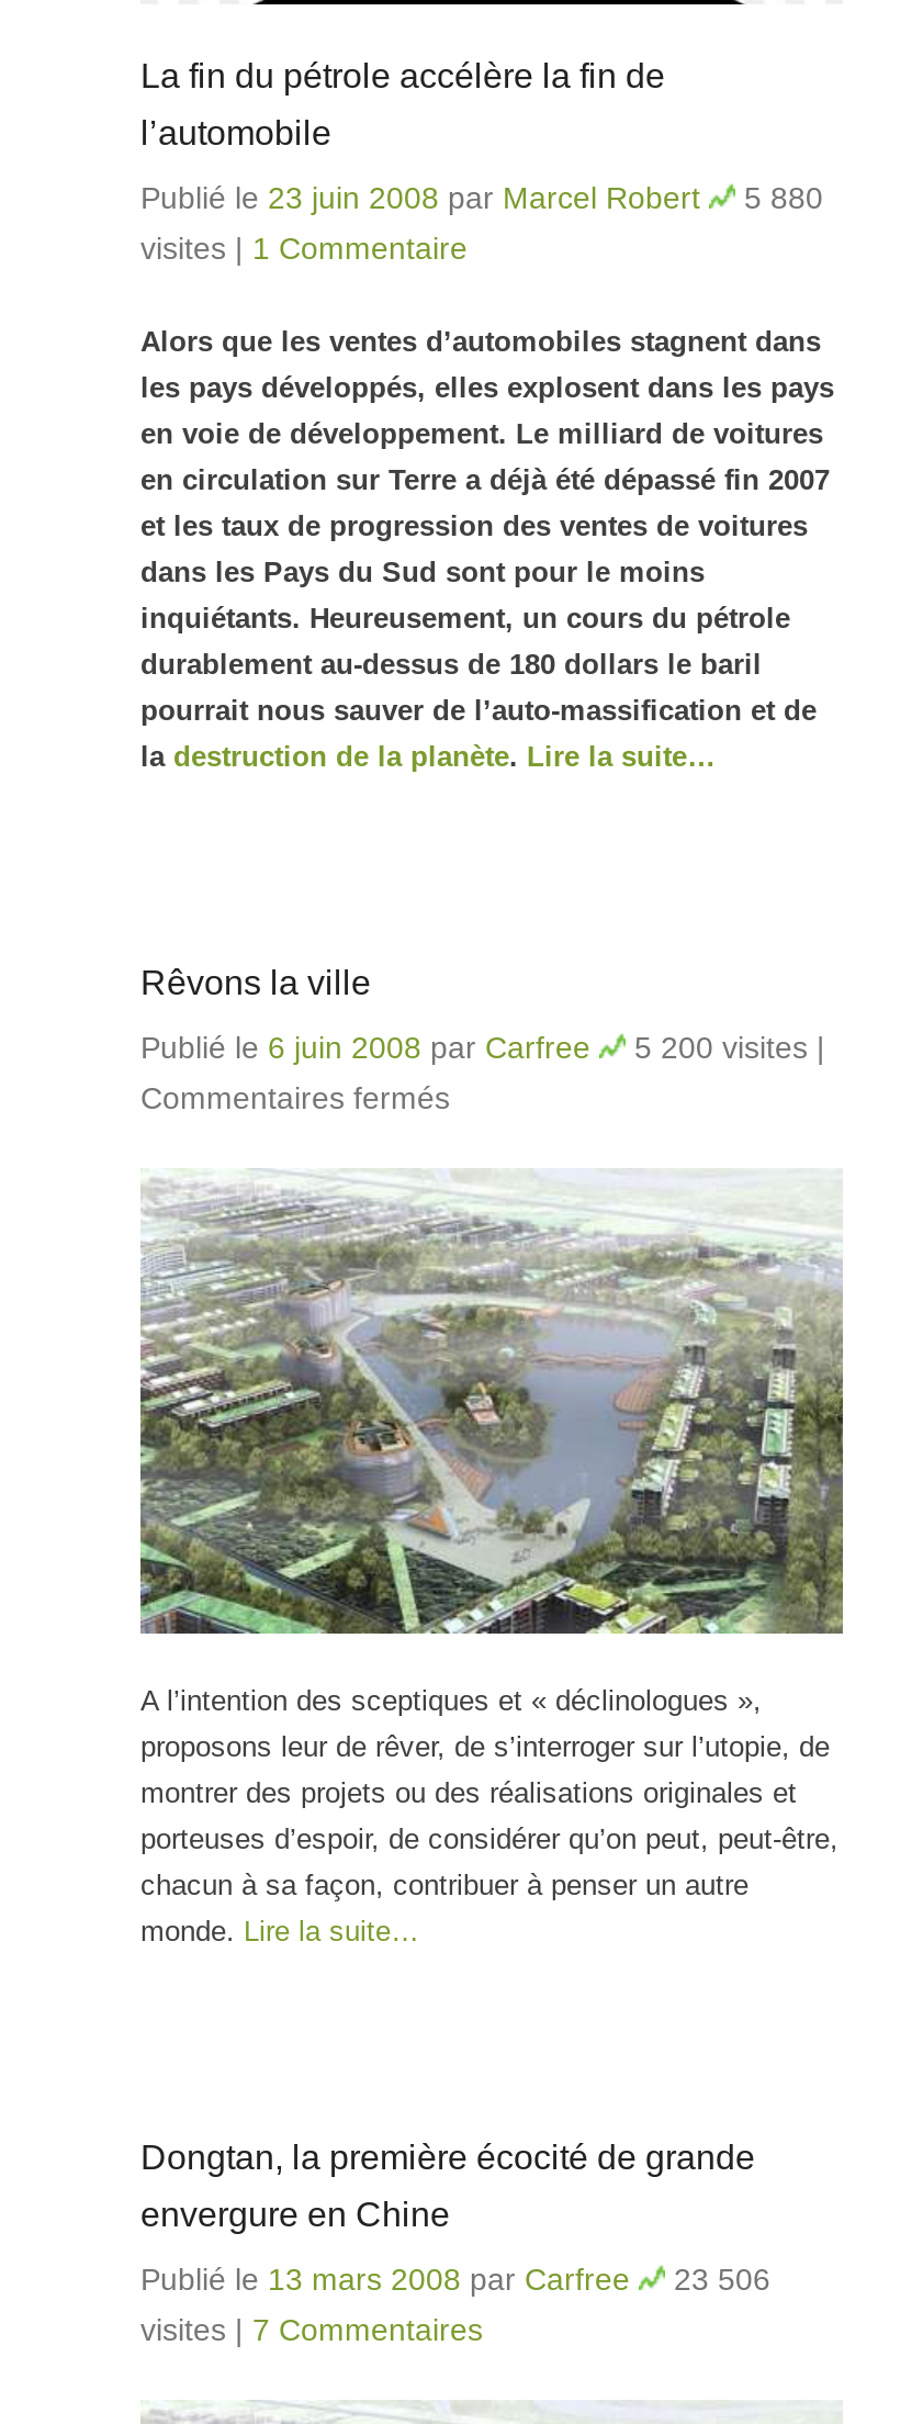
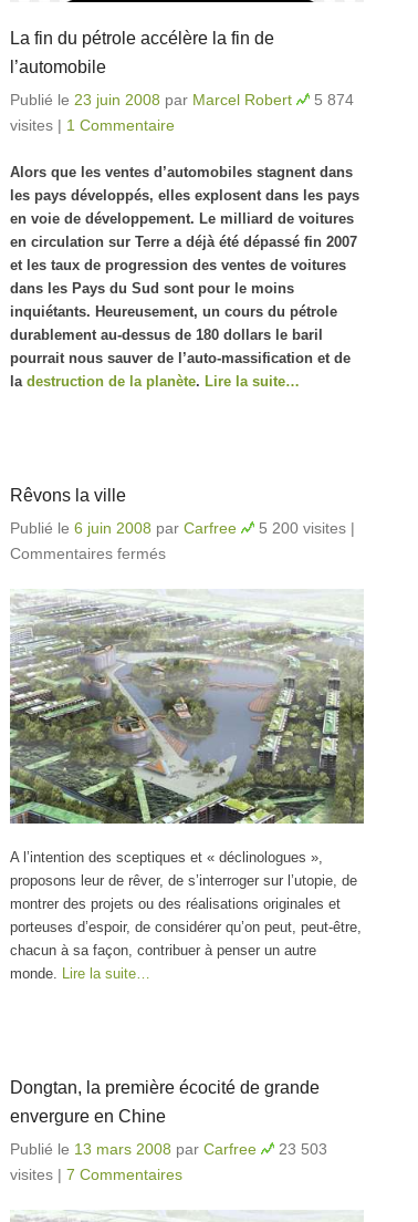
- Publié le 23 juin 2008 par Marcel Robert 5 880
+ Publié le 23 juin 2008 par Marcel Robert 5 874

- Publié le 13 mars 2008 par Carfree 23 506
+ Publié le 13 mars 2008 par Carfree 23 503
